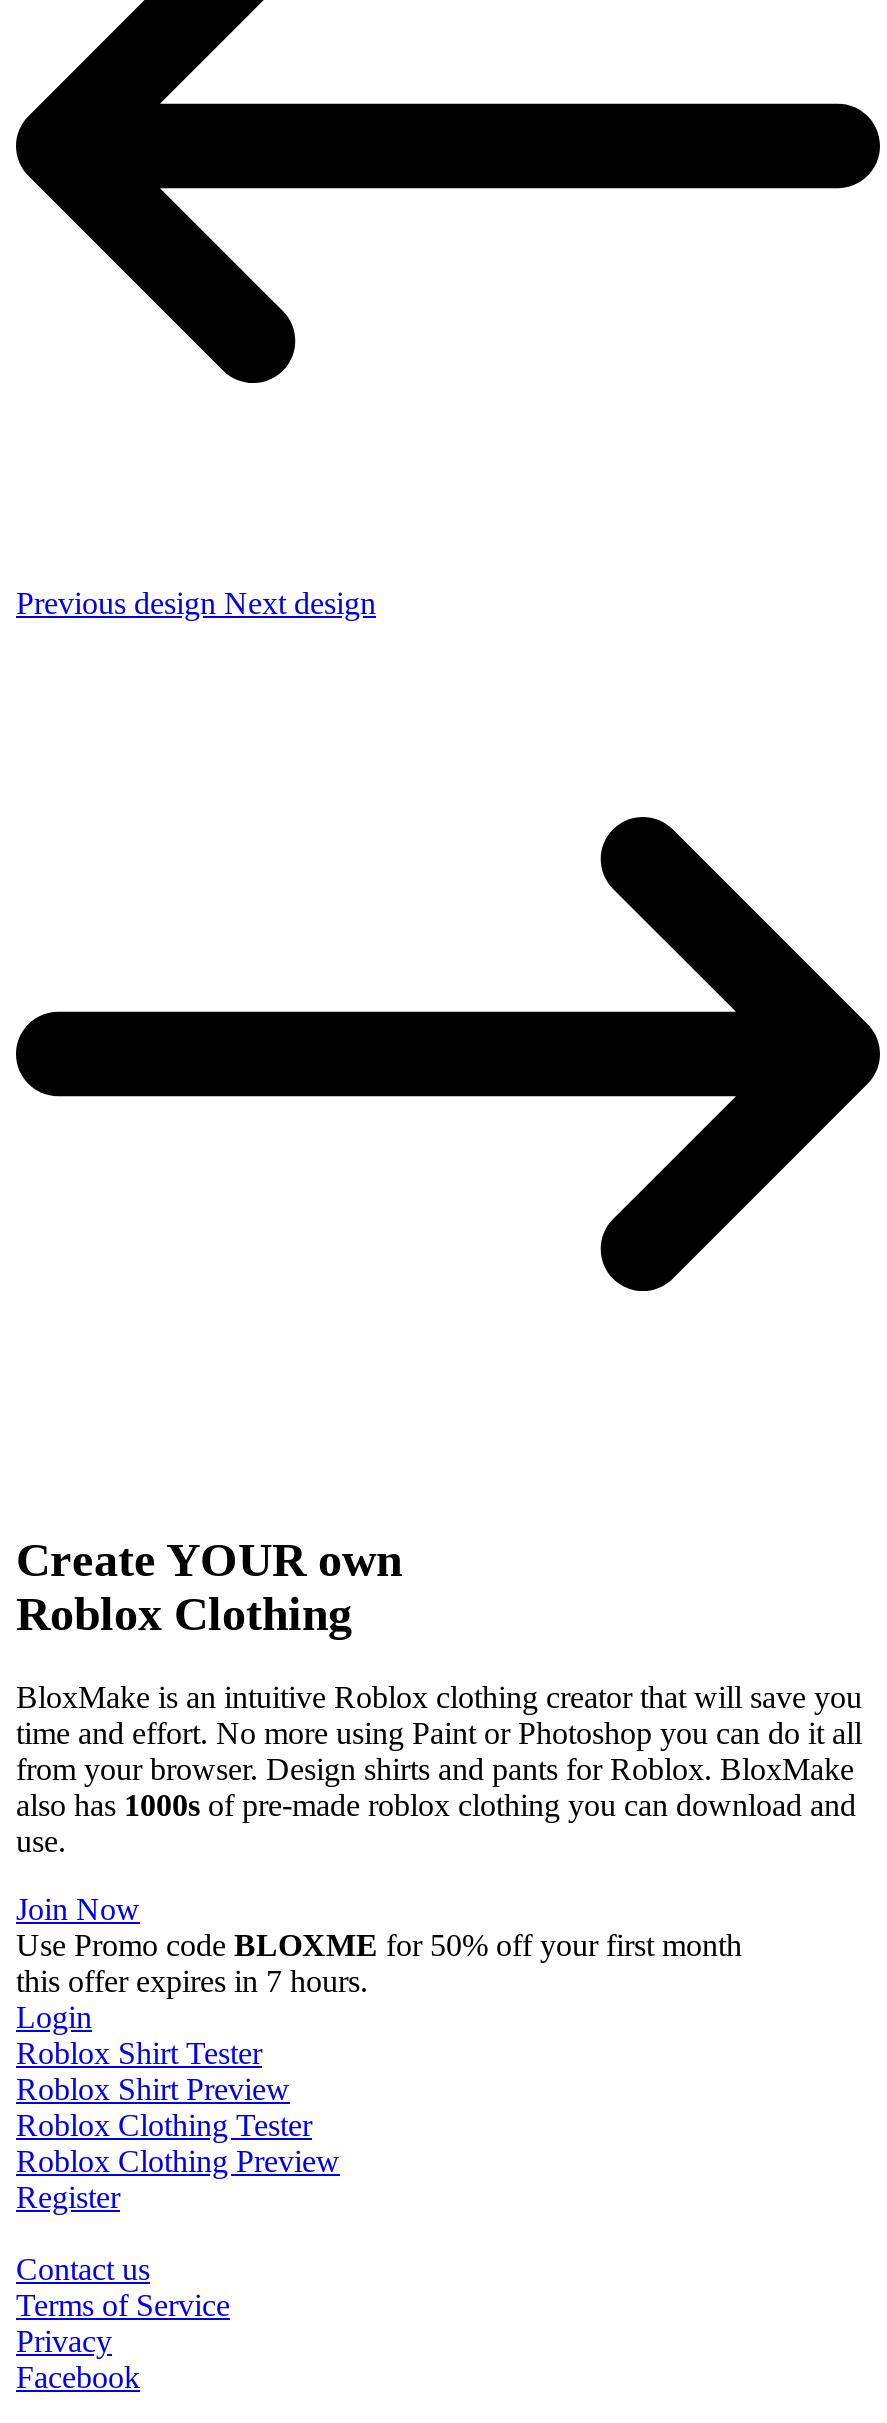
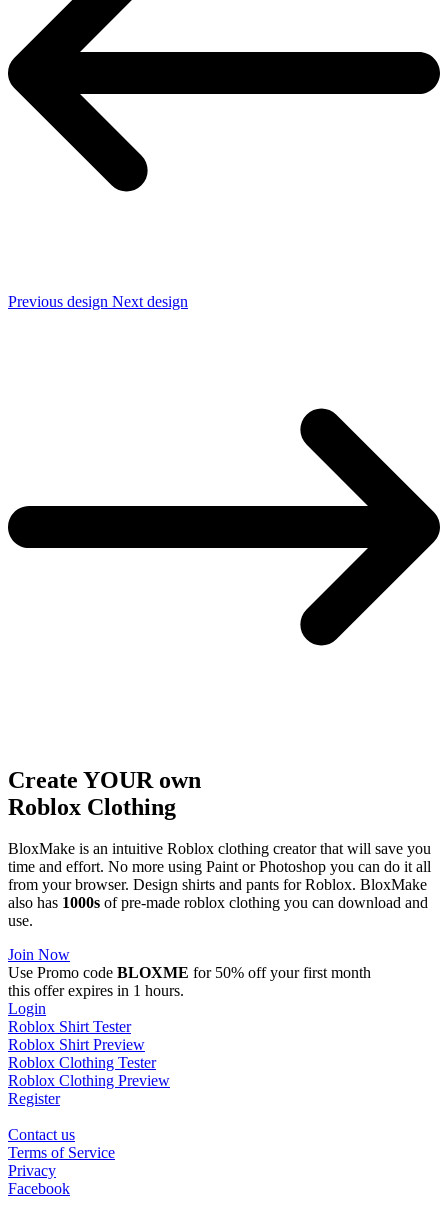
- this offer expires in 7 hours.
+ this offer expires in 1 hours.
